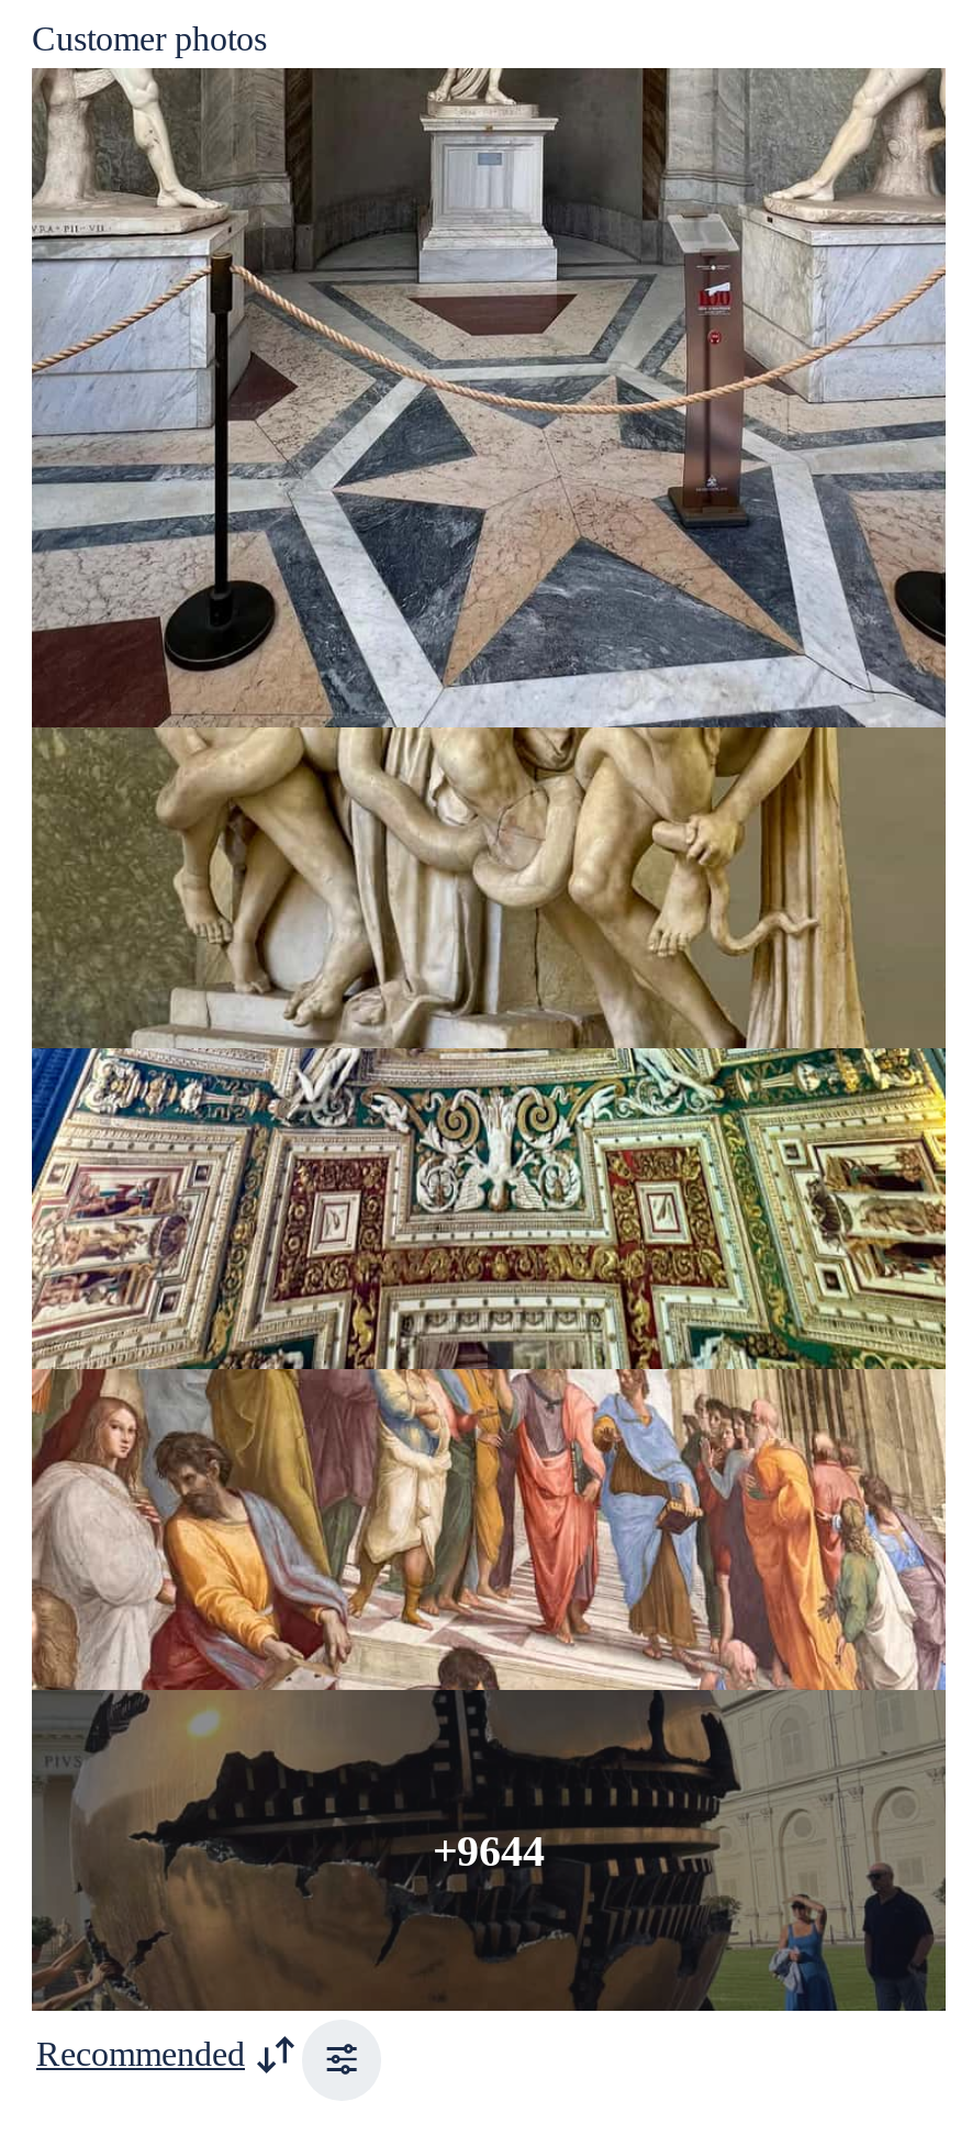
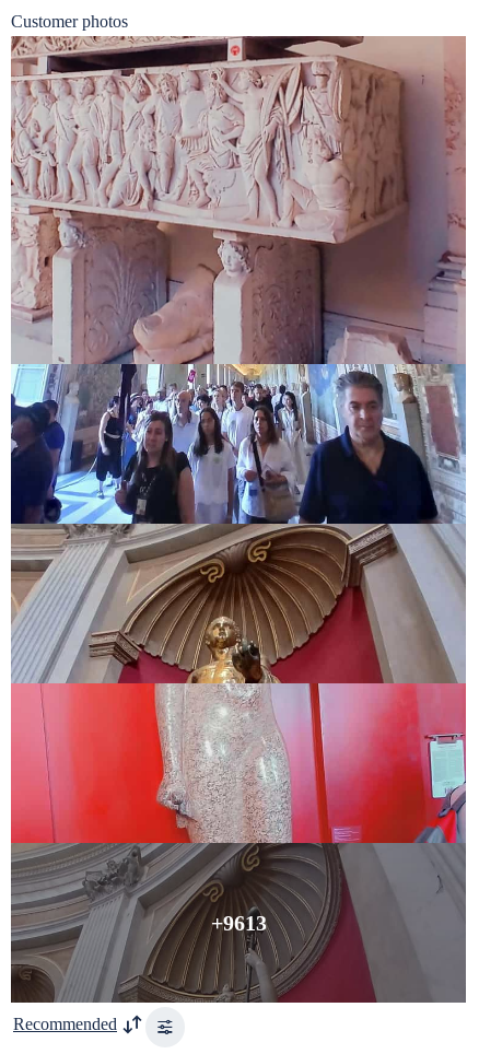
- [image]
- +9644
+ [image]
+ +9613
